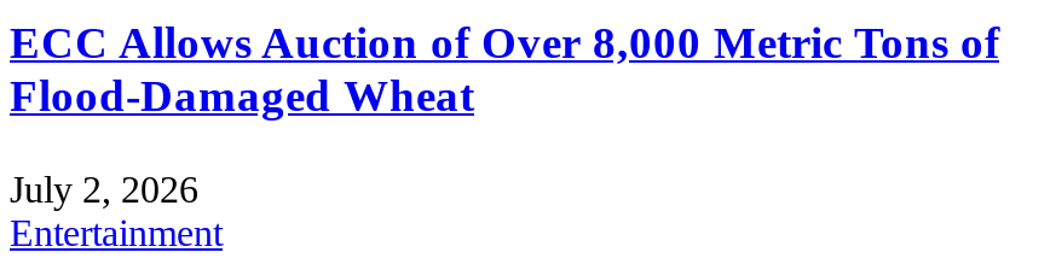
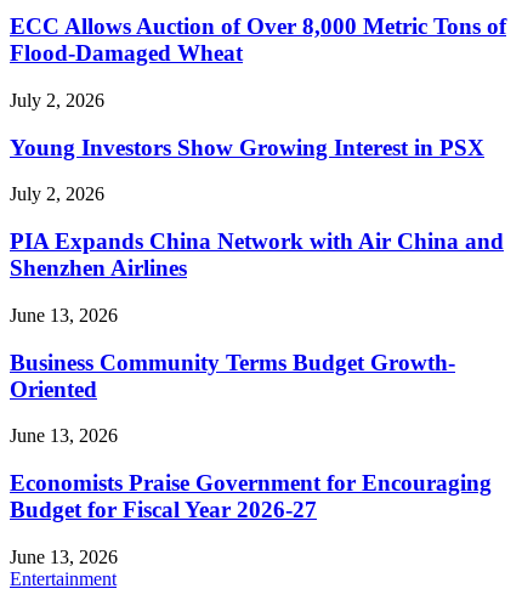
+ Young Investors Show Growing Interest in PSX
+ July 2, 2026
+ PIA Expands China Network with Air China and
+ Shenzhen Airlines
+ June 13, 2026
+ Business Community Terms Budget Growth-
+ Oriented
+ June 13, 2026
+ Economists Praise Government for Encouraging
+ Budget for Fiscal Year 2026-27
+ June 13, 2026
